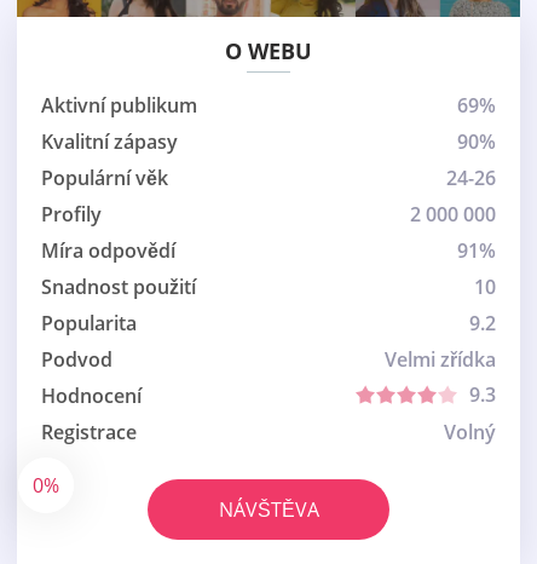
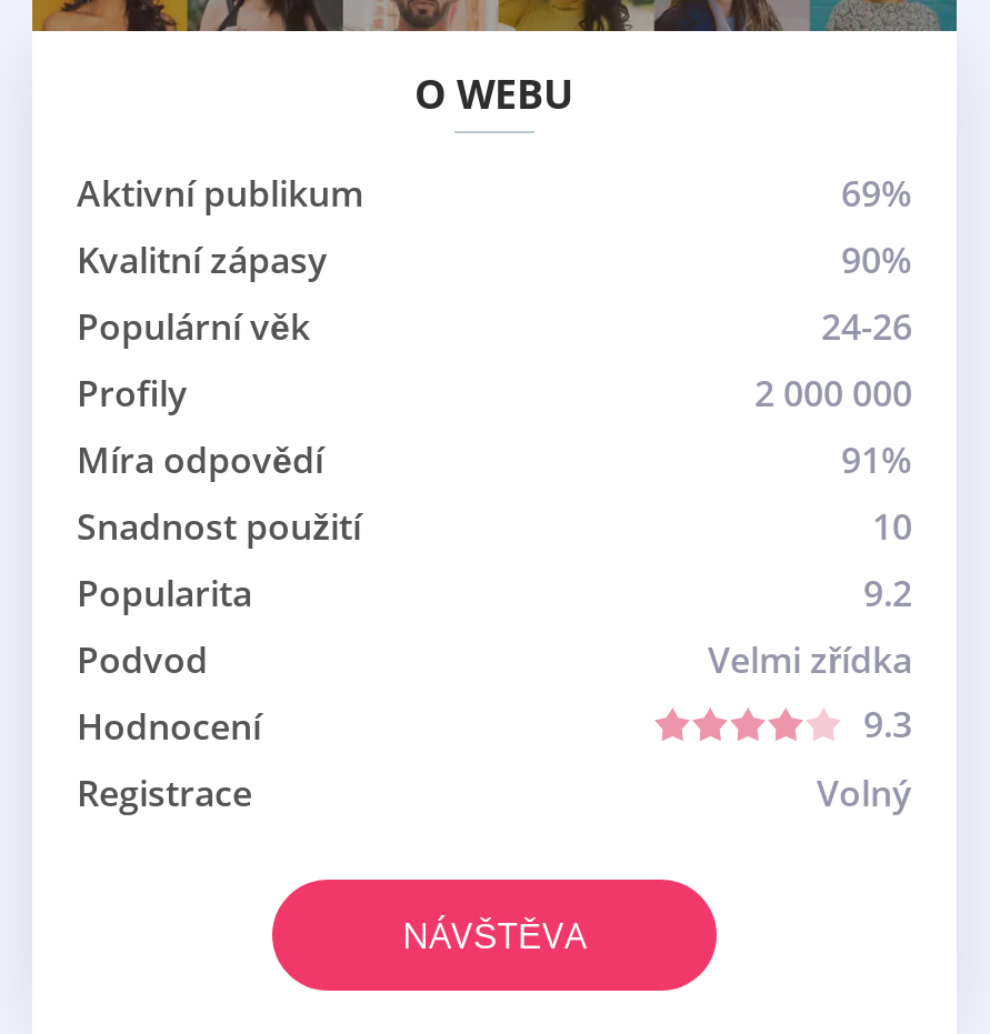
- 0%
